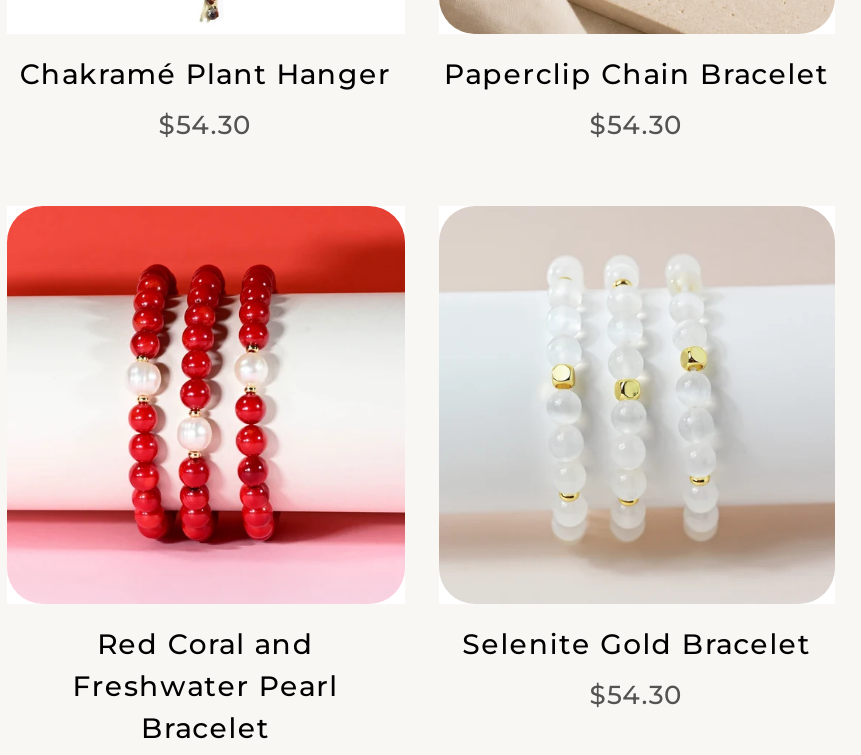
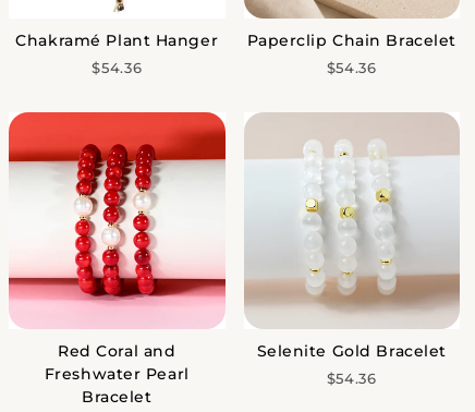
- $54.30
+ $54.36

- $54.30
+ $54.36

- $54.30
+ $54.36
